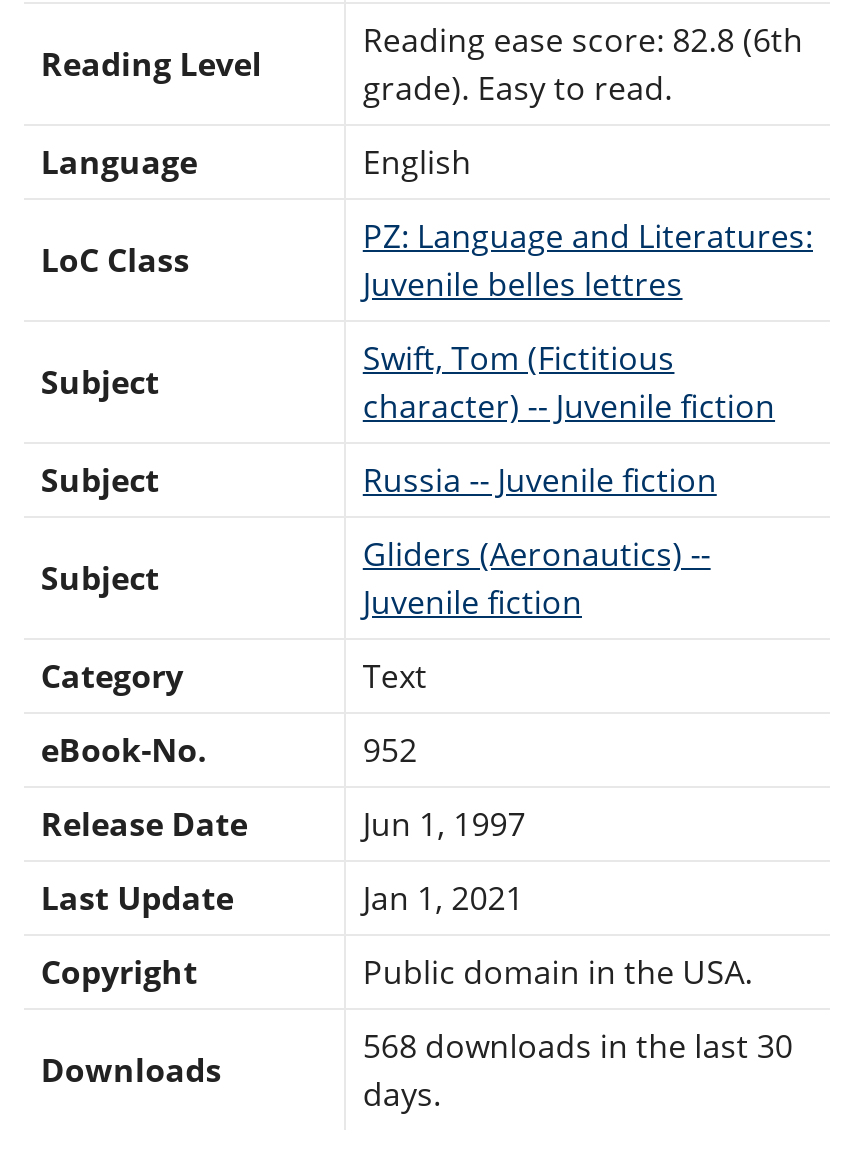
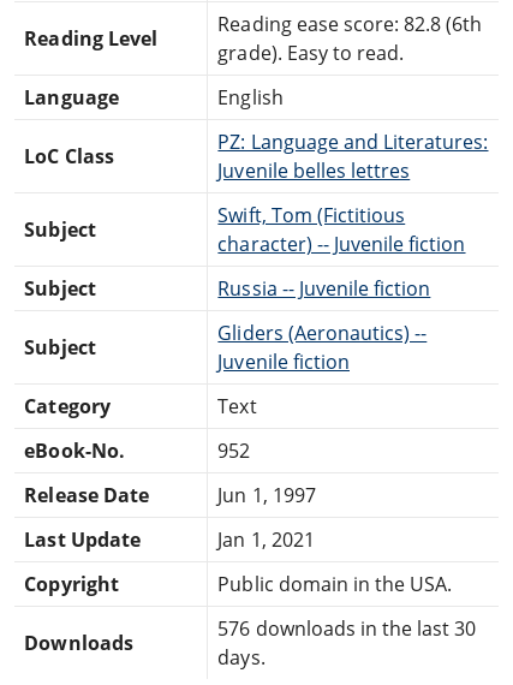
- 568 downloads in the last 30
+ 576 downloads in the last 30
